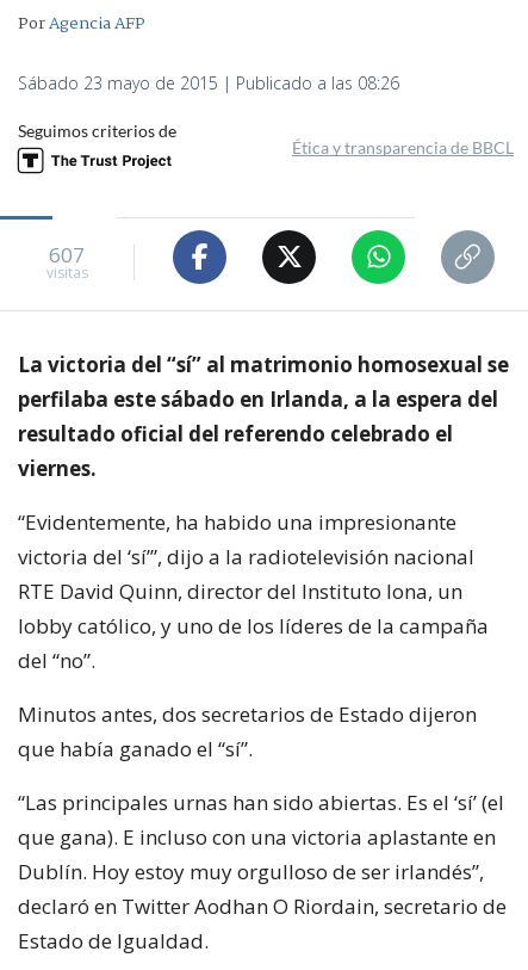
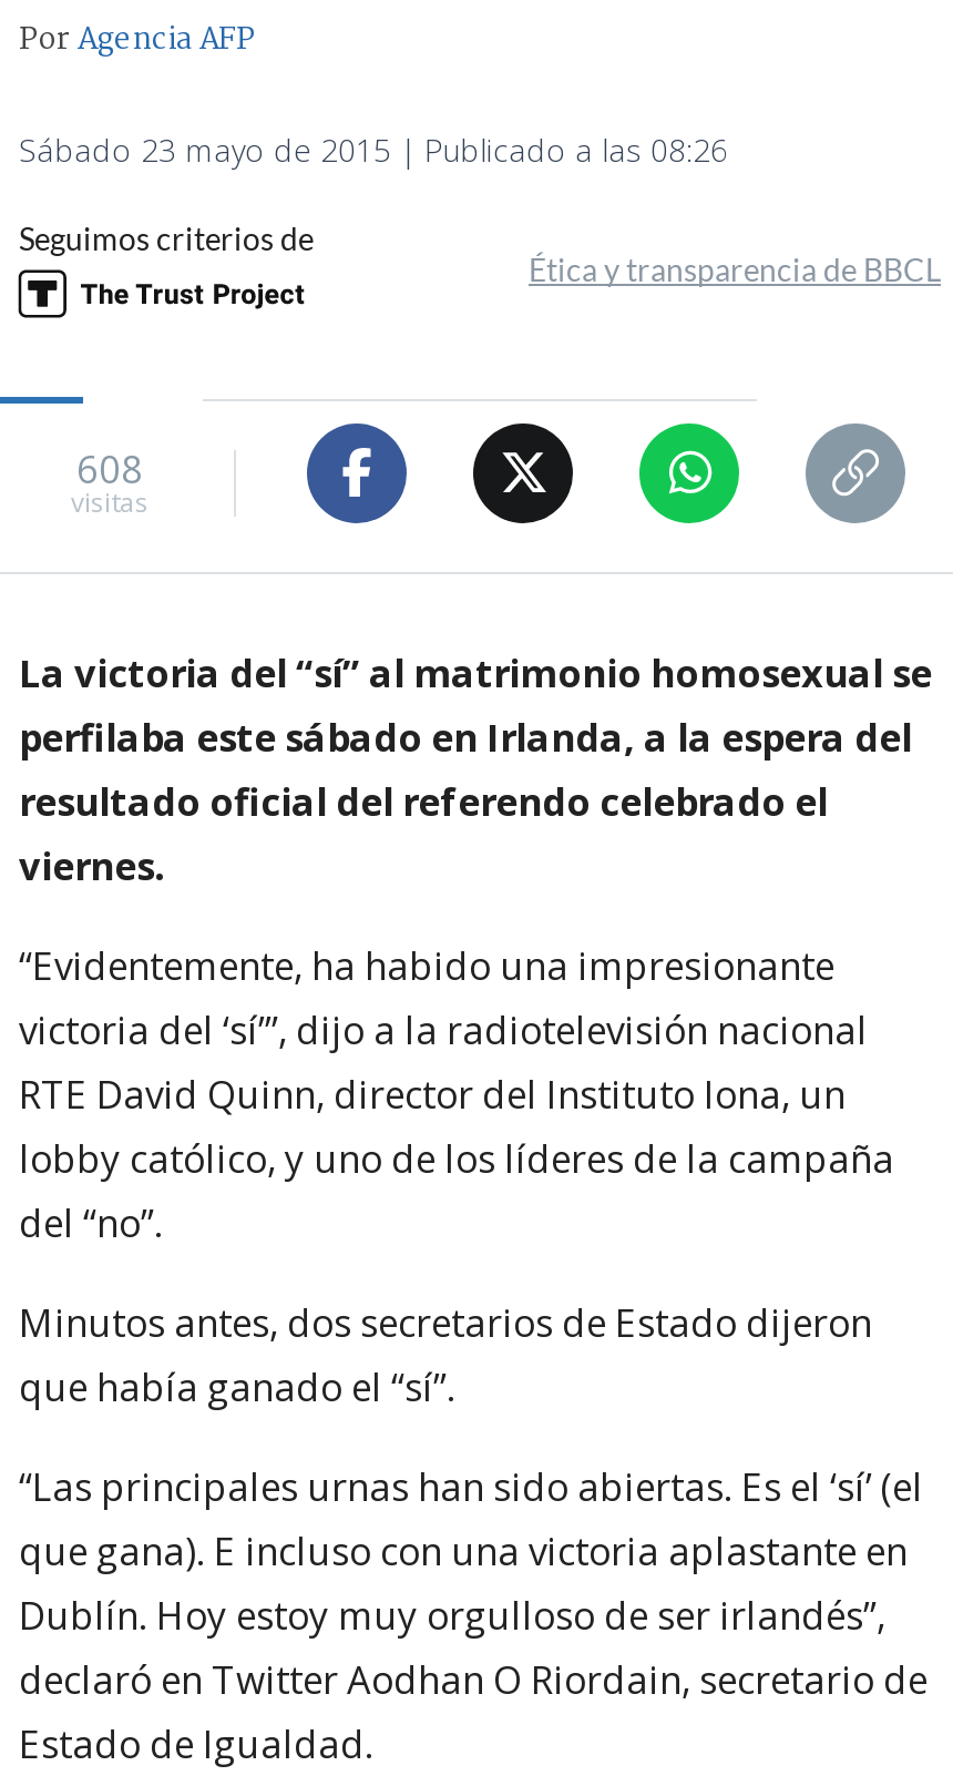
- 607
+ 608
